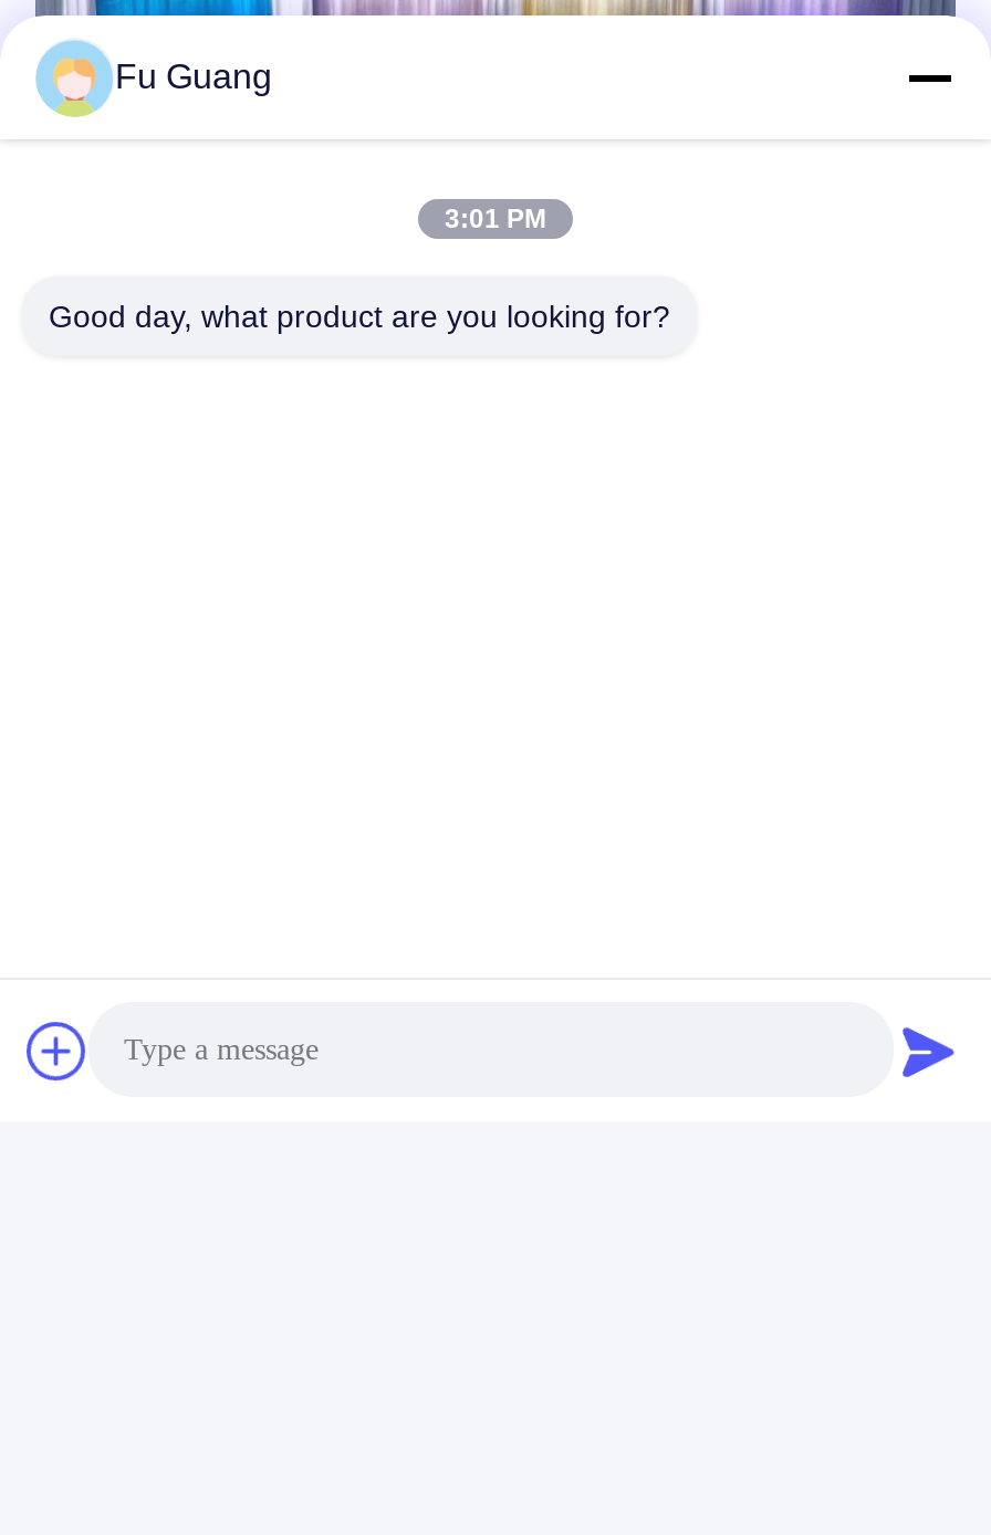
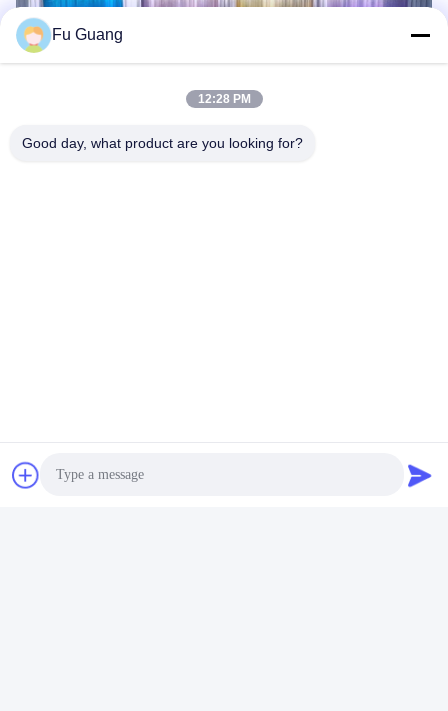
- 3:01 PM
+ 12:28 PM
